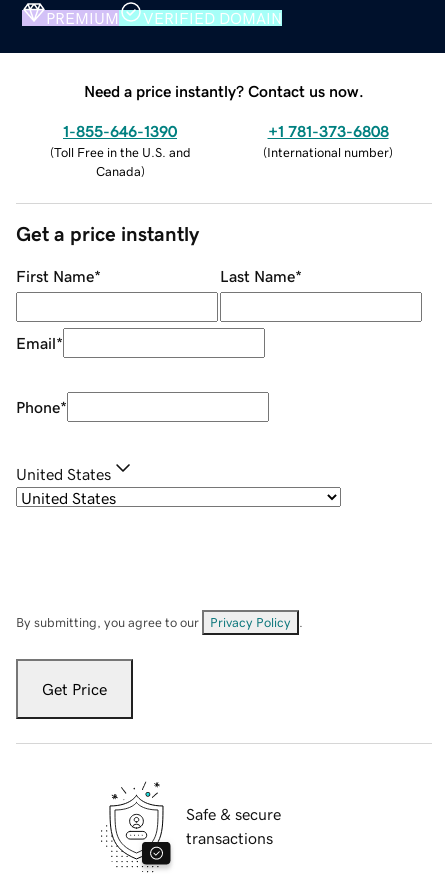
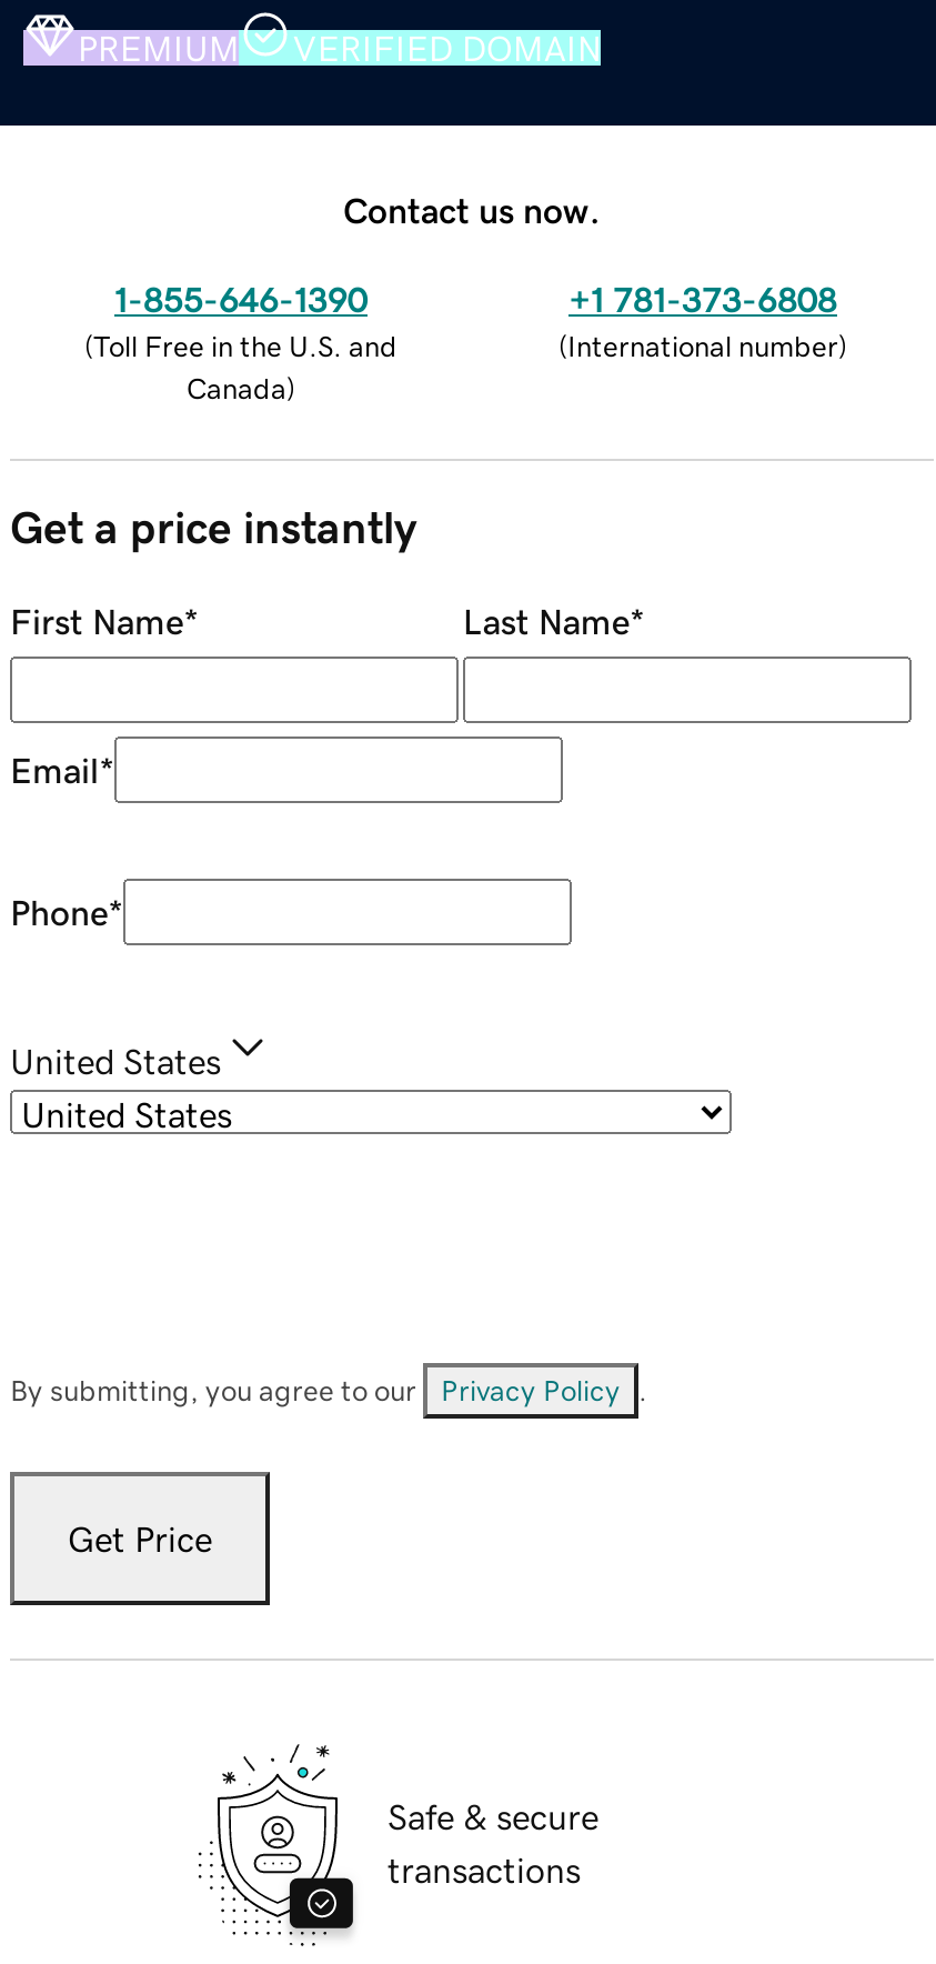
- Need a price instantly? Contact us now.
+ Contact us now.
